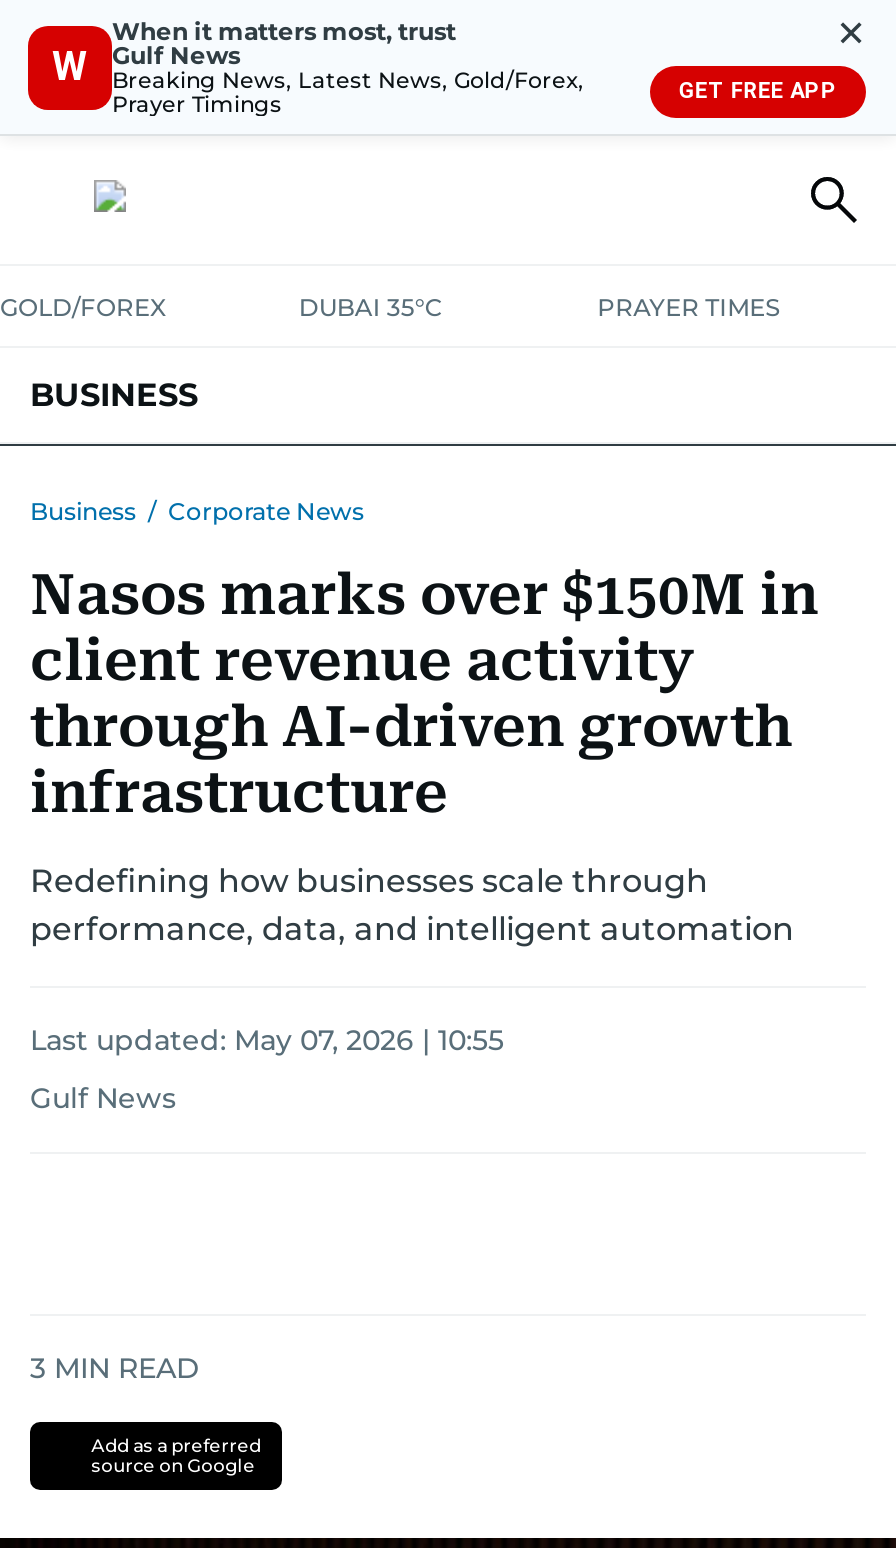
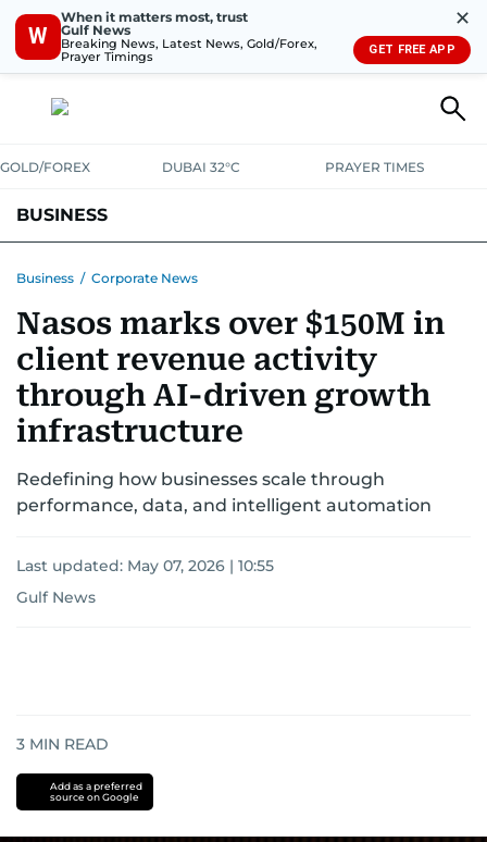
- DUBAI 35°C
+ DUBAI 32°C
